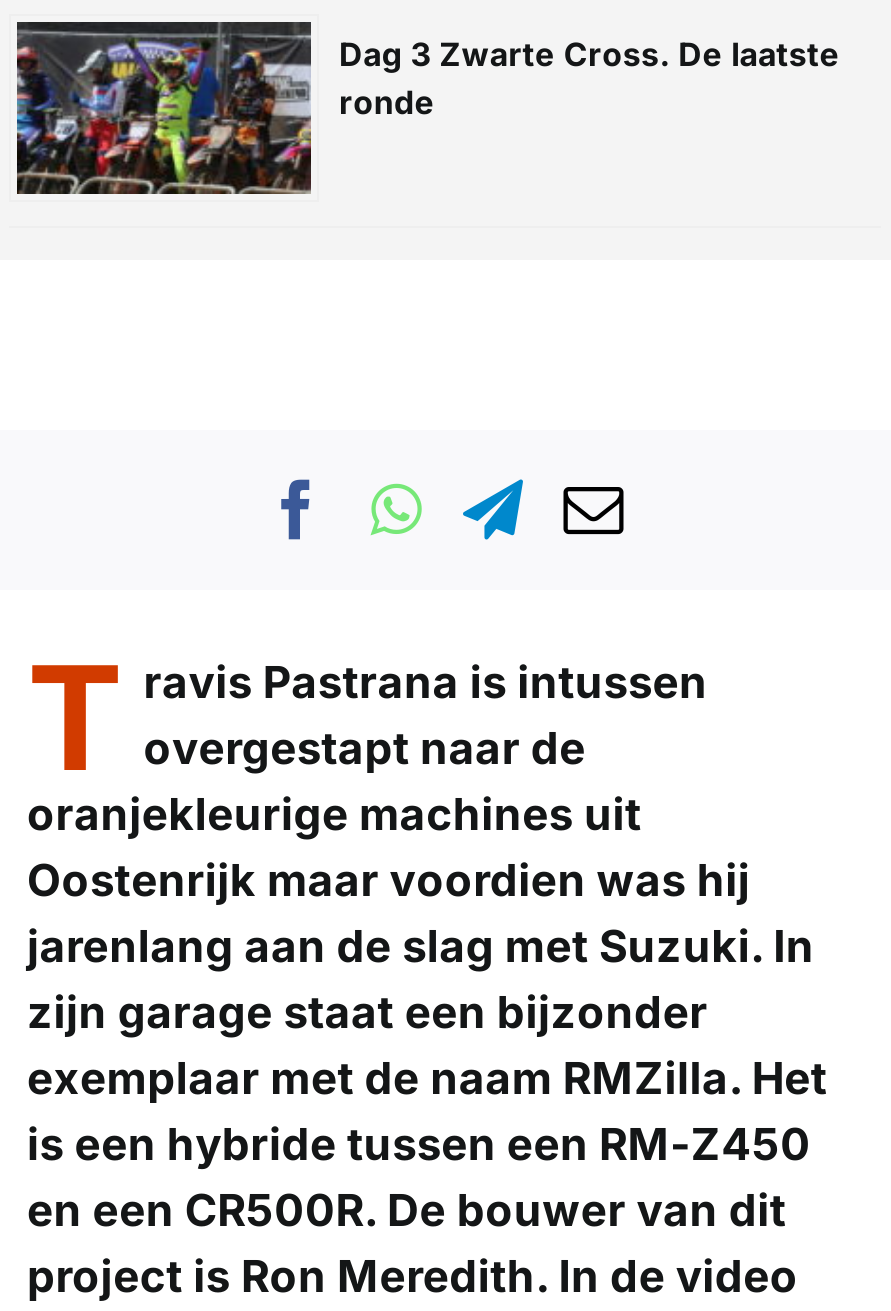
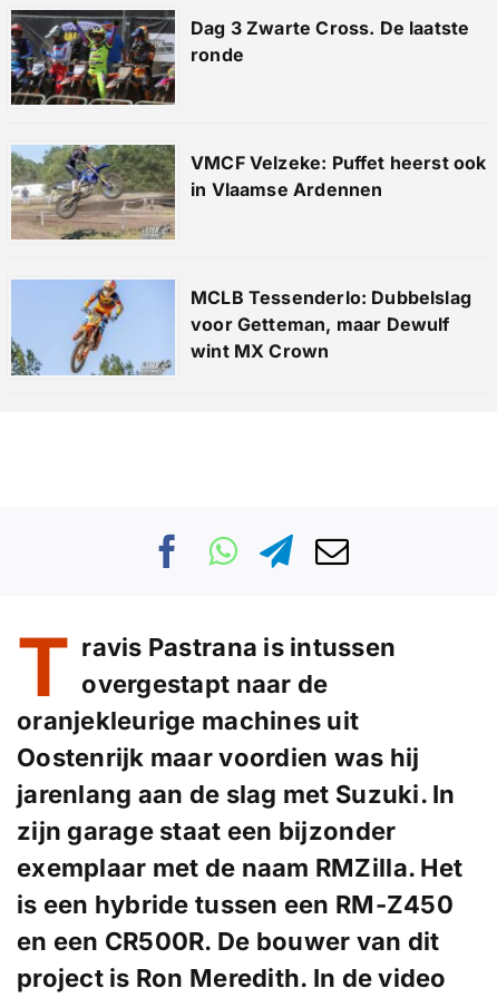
+ [image]
+ VMCF Velzeke: Puffet heerst ook
+ in Vlaamse Ardennen

+ [image]
+ MCLB Tessenderlo: Dubbelslag
+ voor Getteman, maar Dewulf
+ wint MX Crown
